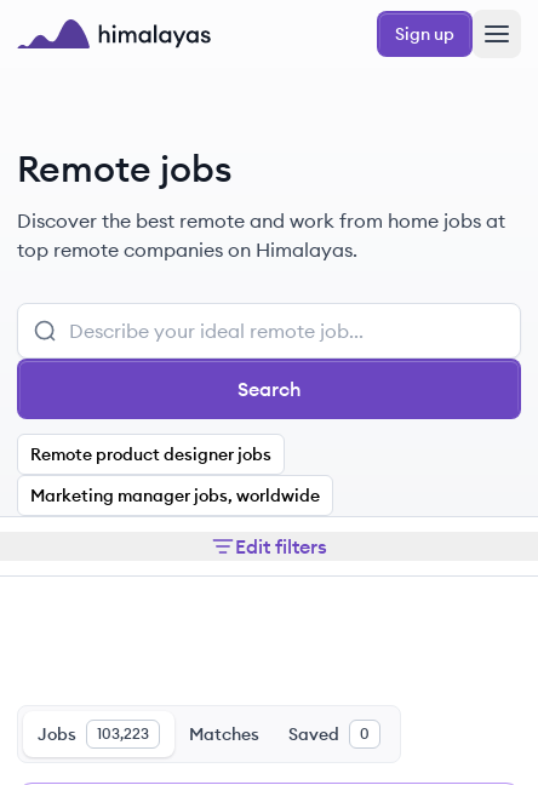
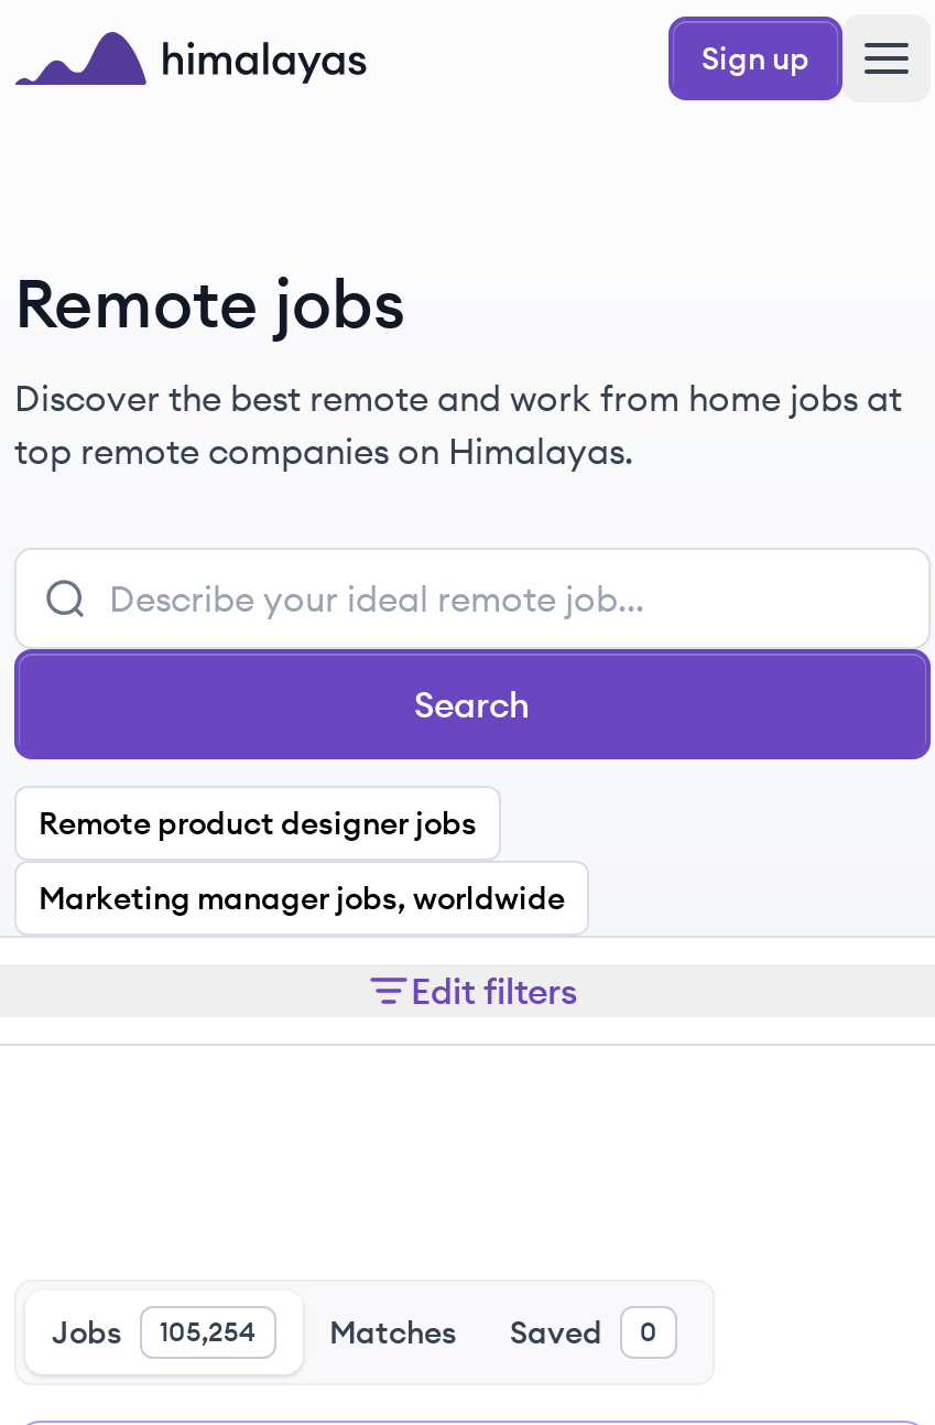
- Jobs 103,223
+ Jobs 105,254
